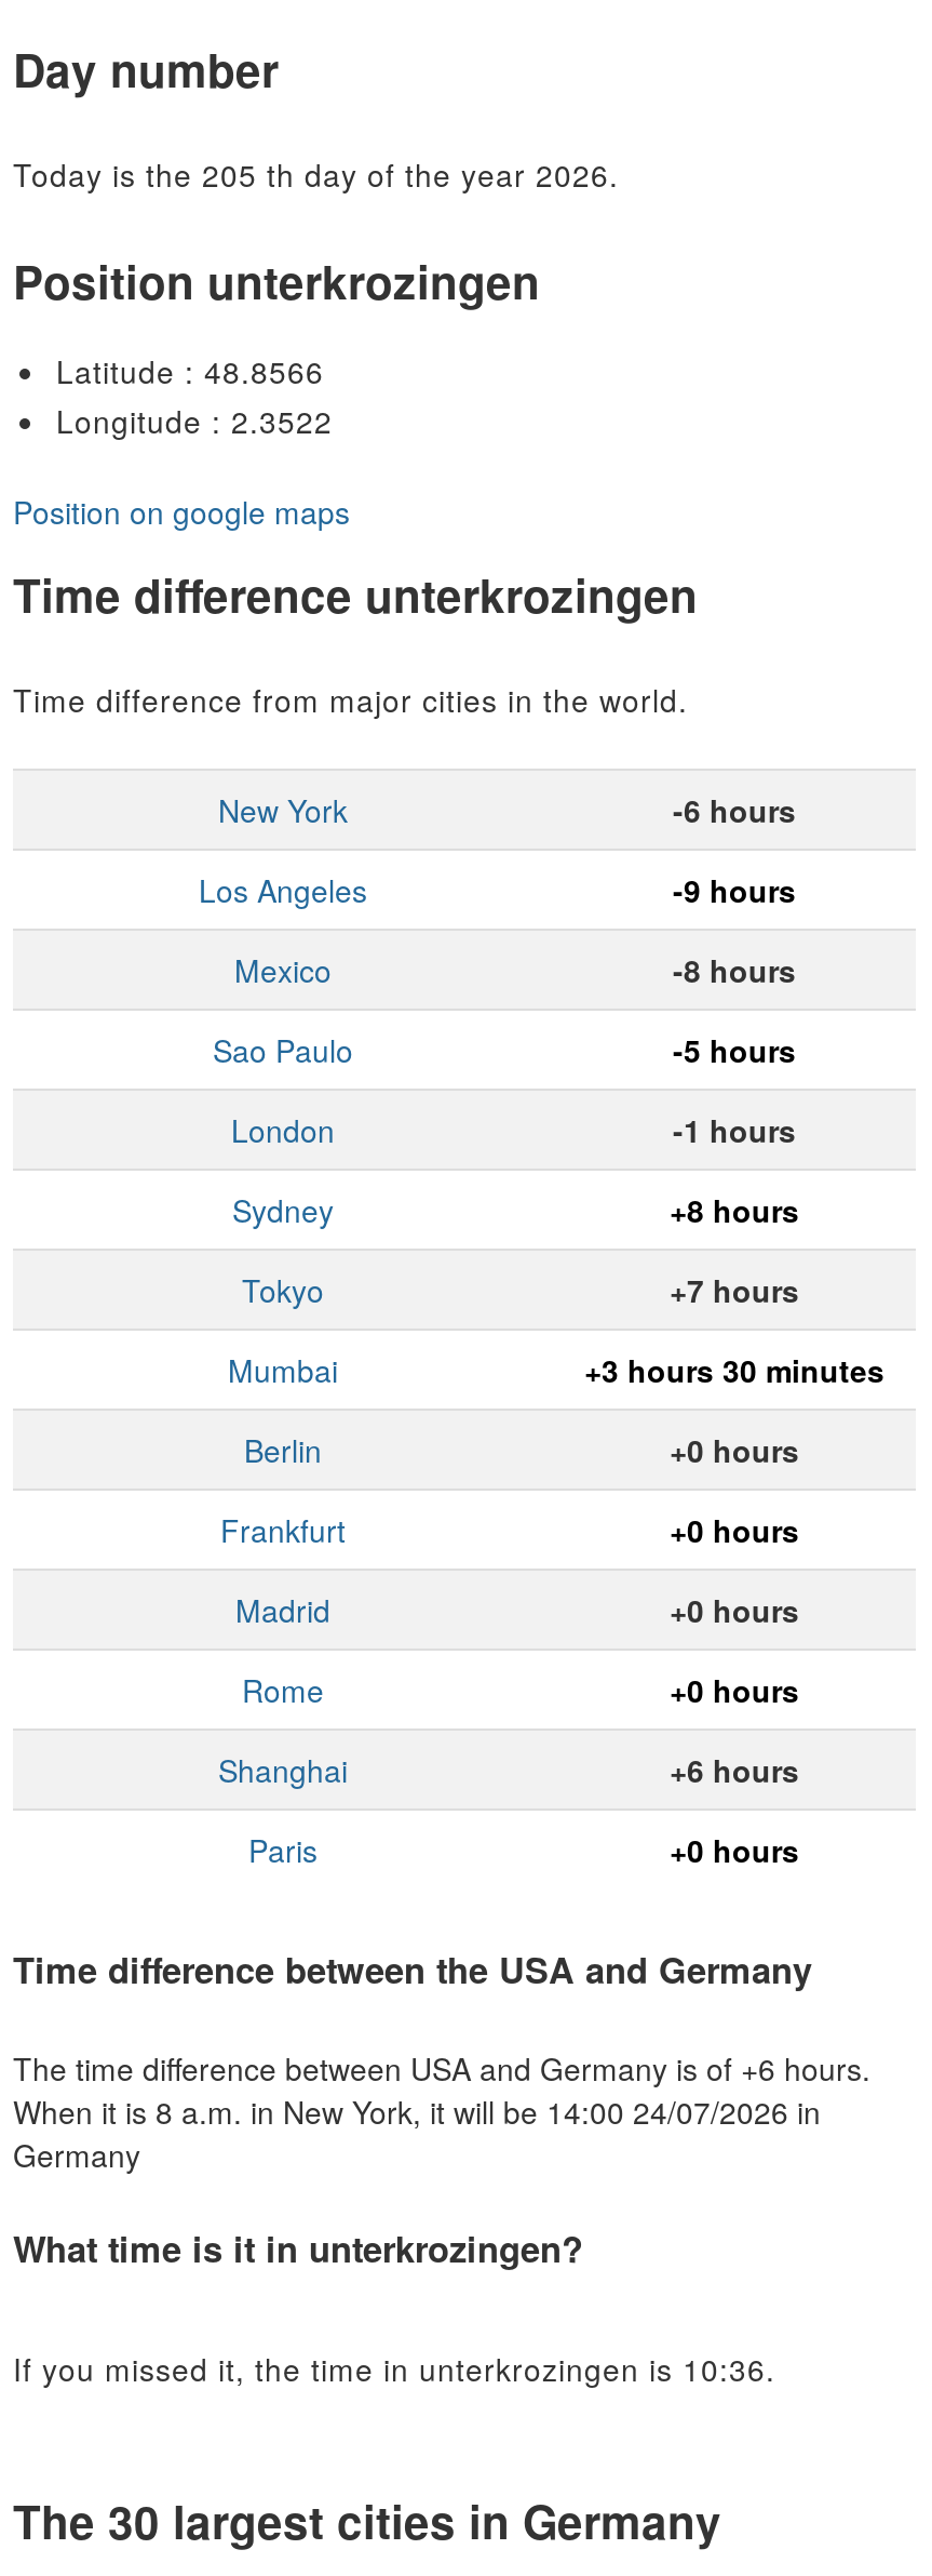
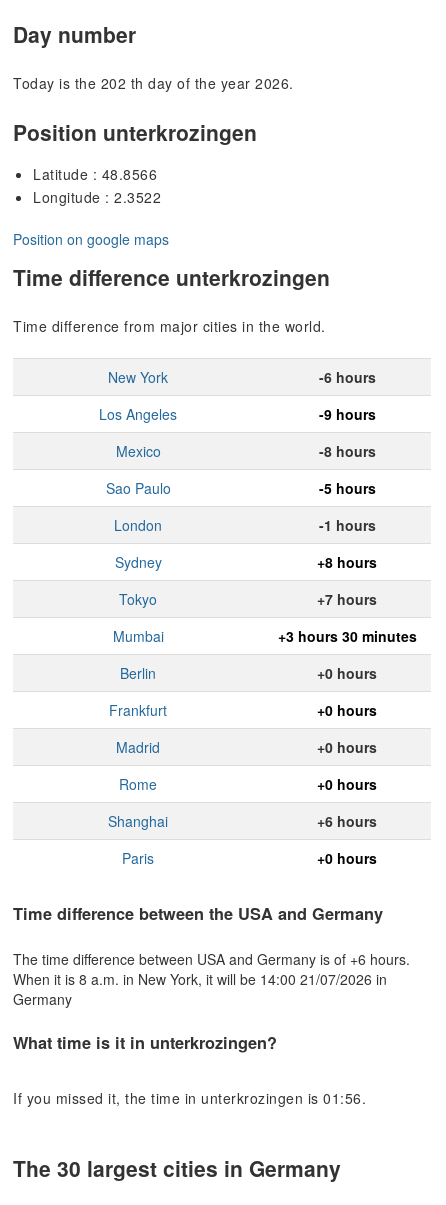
- Today is the 205 th day of the year 2026.
+ Today is the 202 th day of the year 2026.

- When it is 8 a.m. in New York, it will be 14:00 24/07/2026 in
+ When it is 8 a.m. in New York, it will be 14:00 21/07/2026 in

- If you missed it, the time in unterkrozingen is 10:36.
+ If you missed it, the time in unterkrozingen is 01:56.
